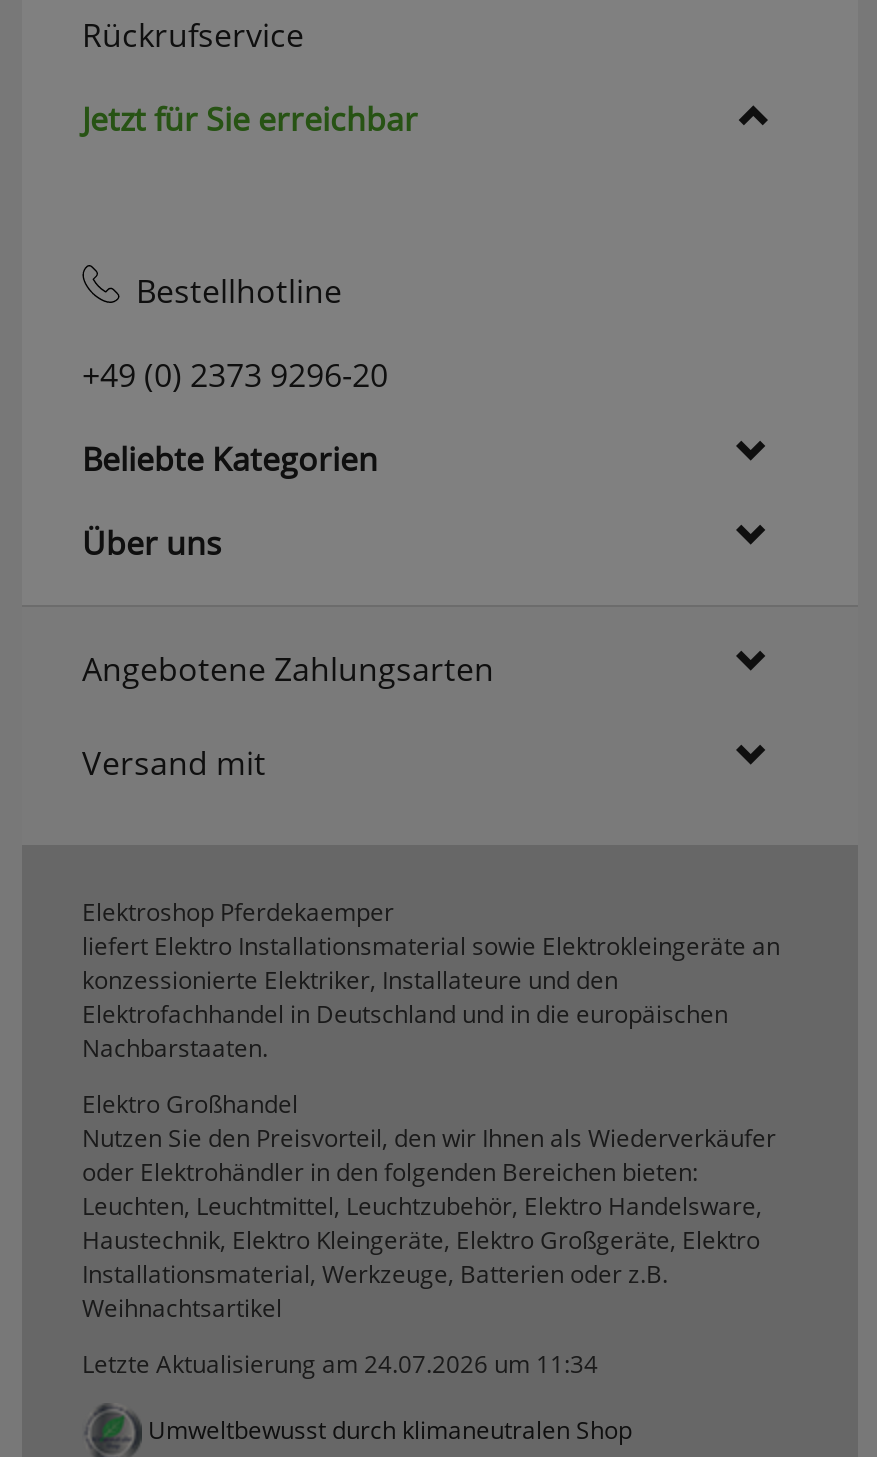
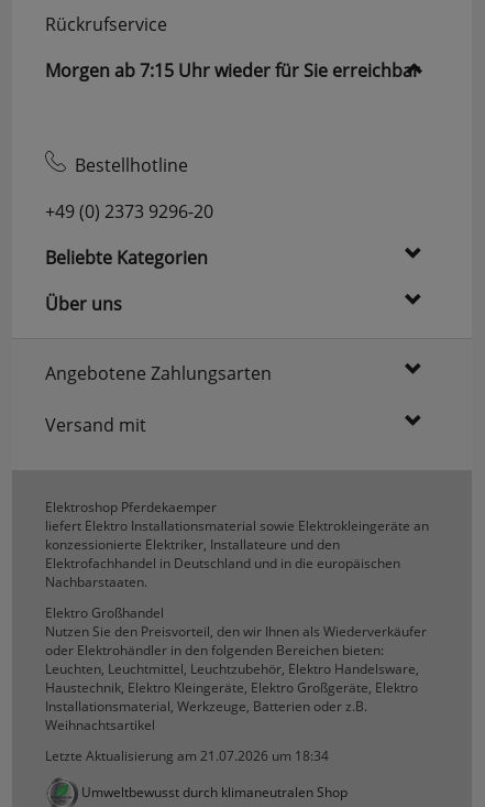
- Jetzt für Sie erreichbar
+ Morgen ab 7:15 Uhr wieder für Sie erreichbar

- Letzte Aktualisierung am 24.07.2026 um 11:34
+ Letzte Aktualisierung am 21.07.2026 um 18:34
